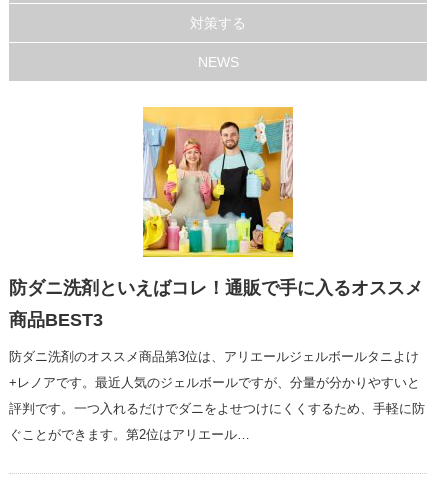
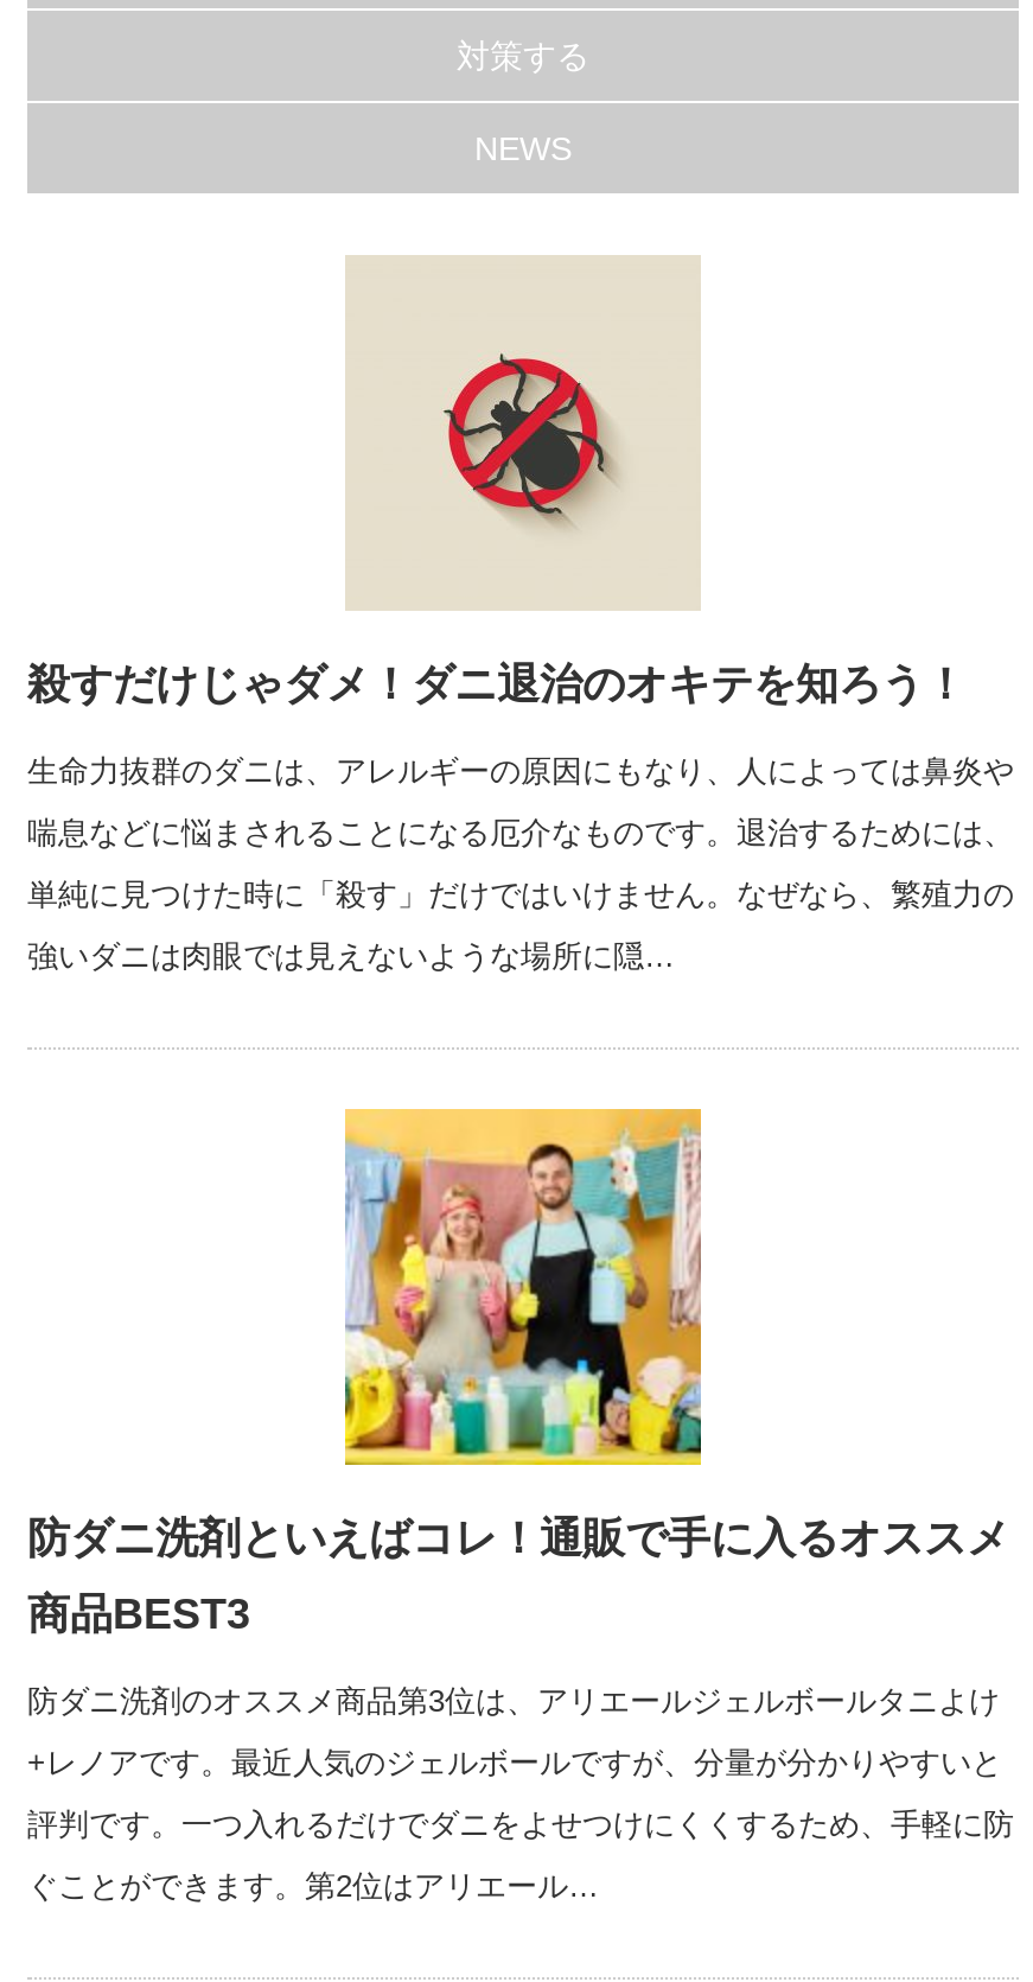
+ [image]
+ 殺すだけじゃダメ！ダニ退治のオキテを知ろう！
+ 生命力抜群のダニは、アレルギーの原因にもなり、人によっては鼻炎や
+ 喘息などに悩まされることになる厄介なものです。退治するためには、
+ 単純に見つけた時に「殺す」だけではいけません。なぜなら、繁殖力の
+ 強いダニは肉眼では見えないような場所に隠…
